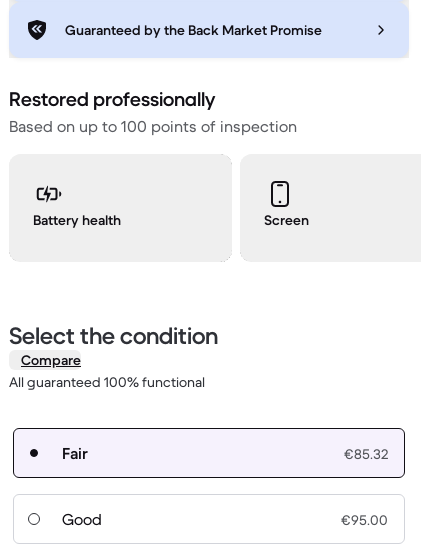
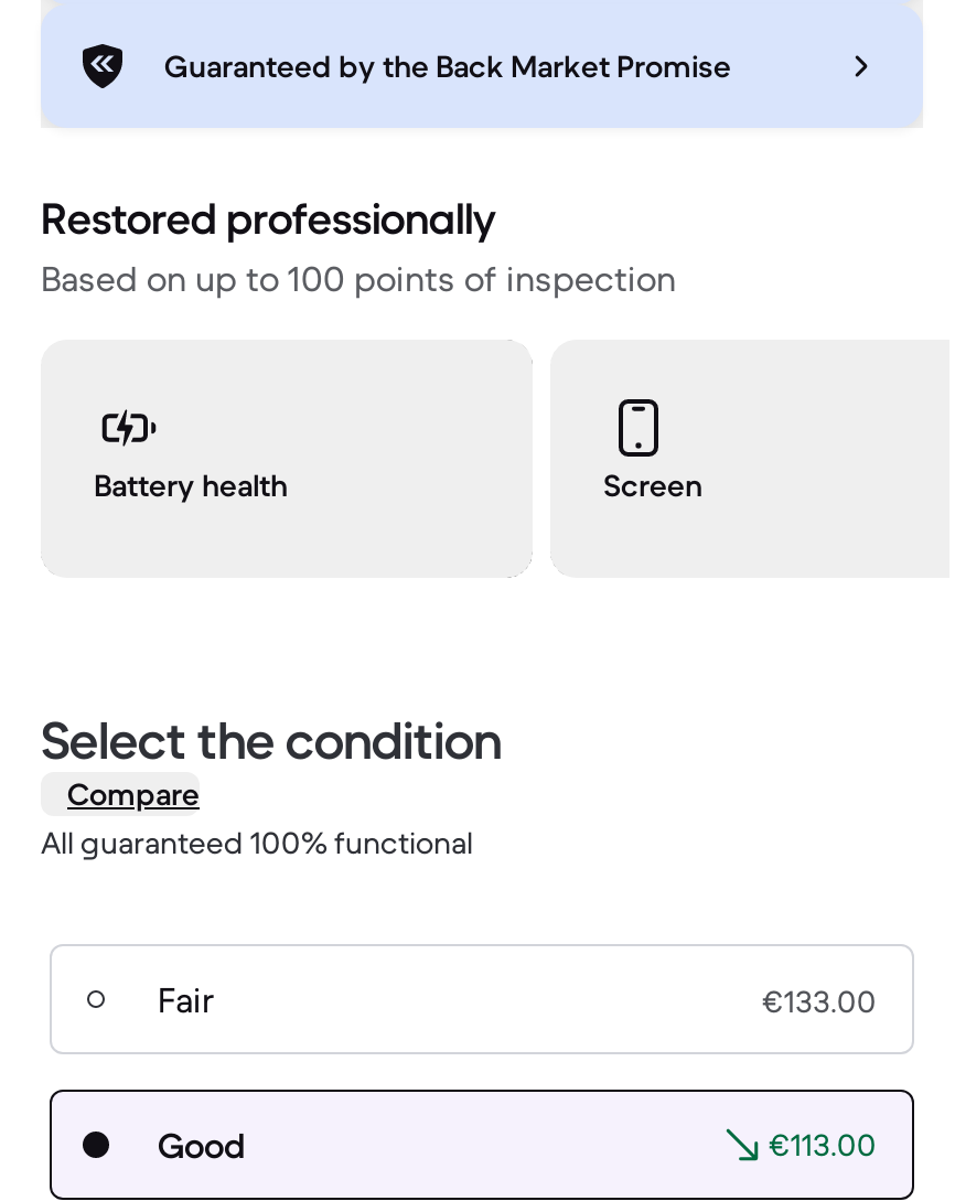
- €85.32
+ €133.00

- €95.00
+ €113.00
